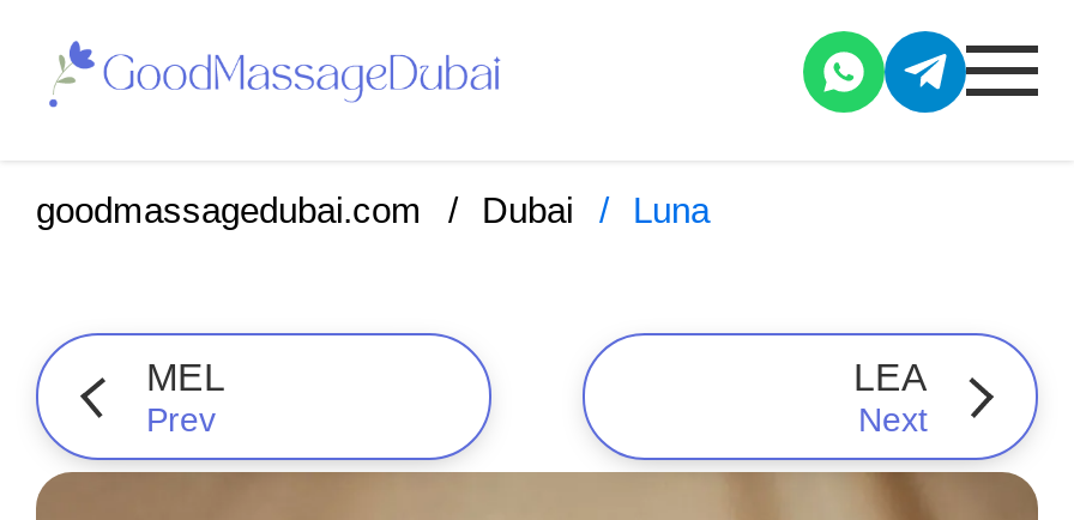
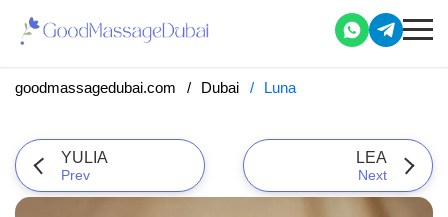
- MEL
+ YULIA
